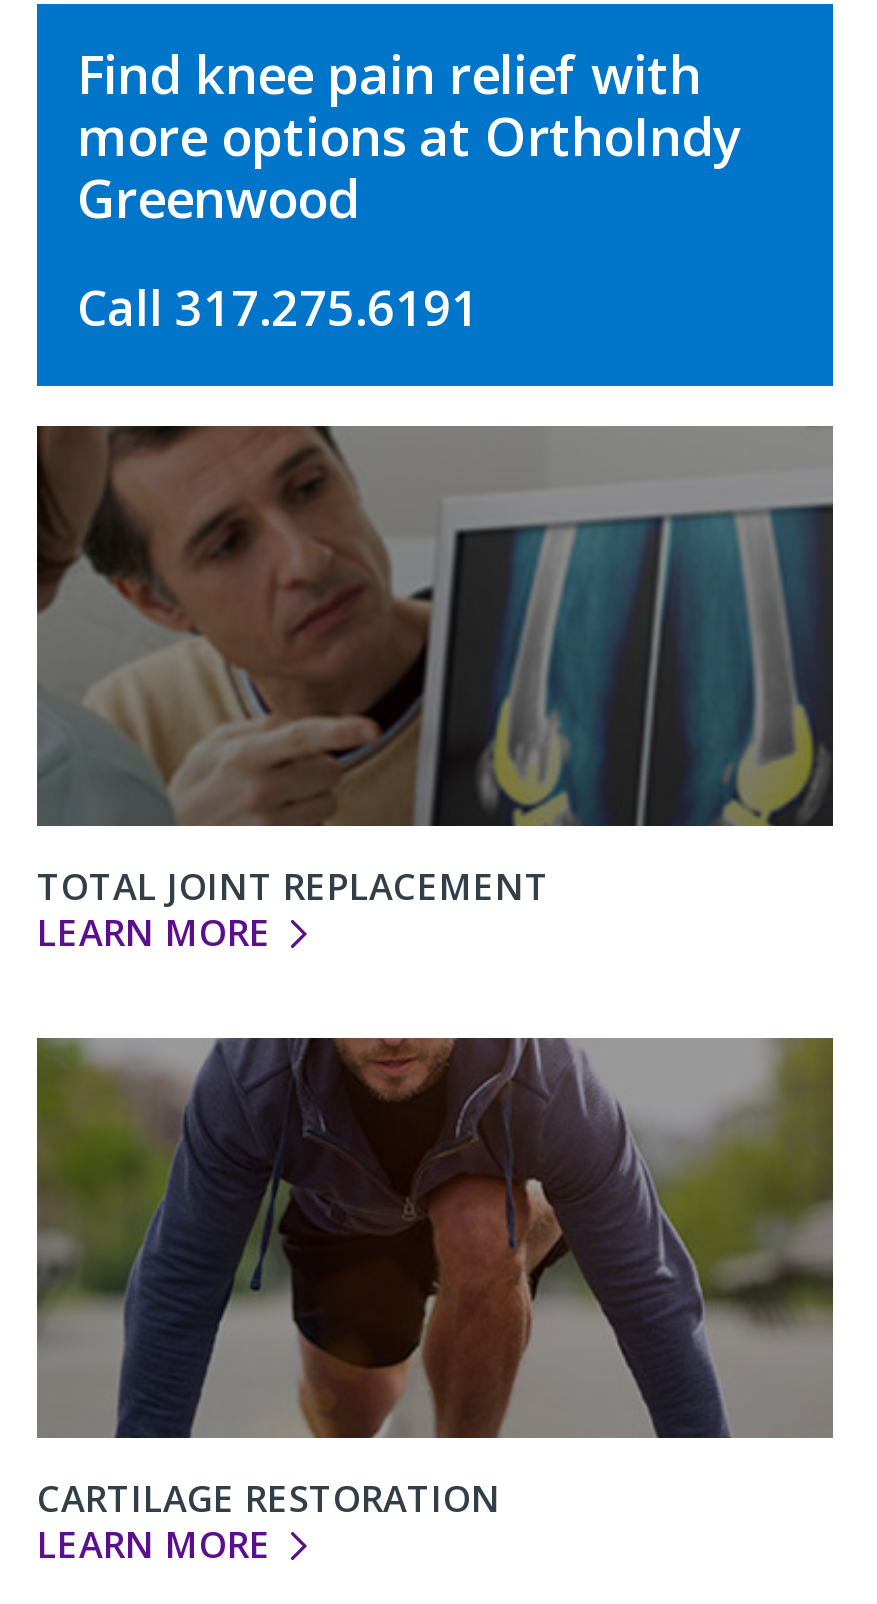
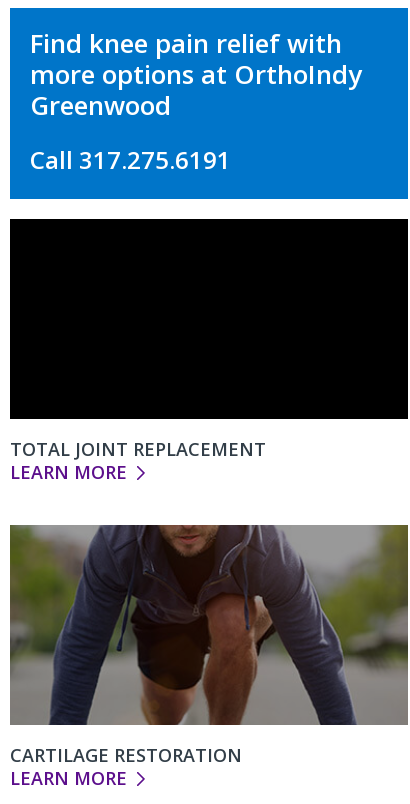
- [image]
